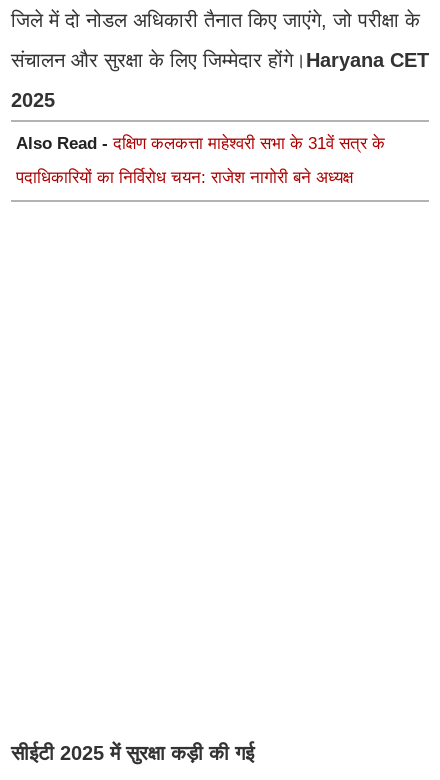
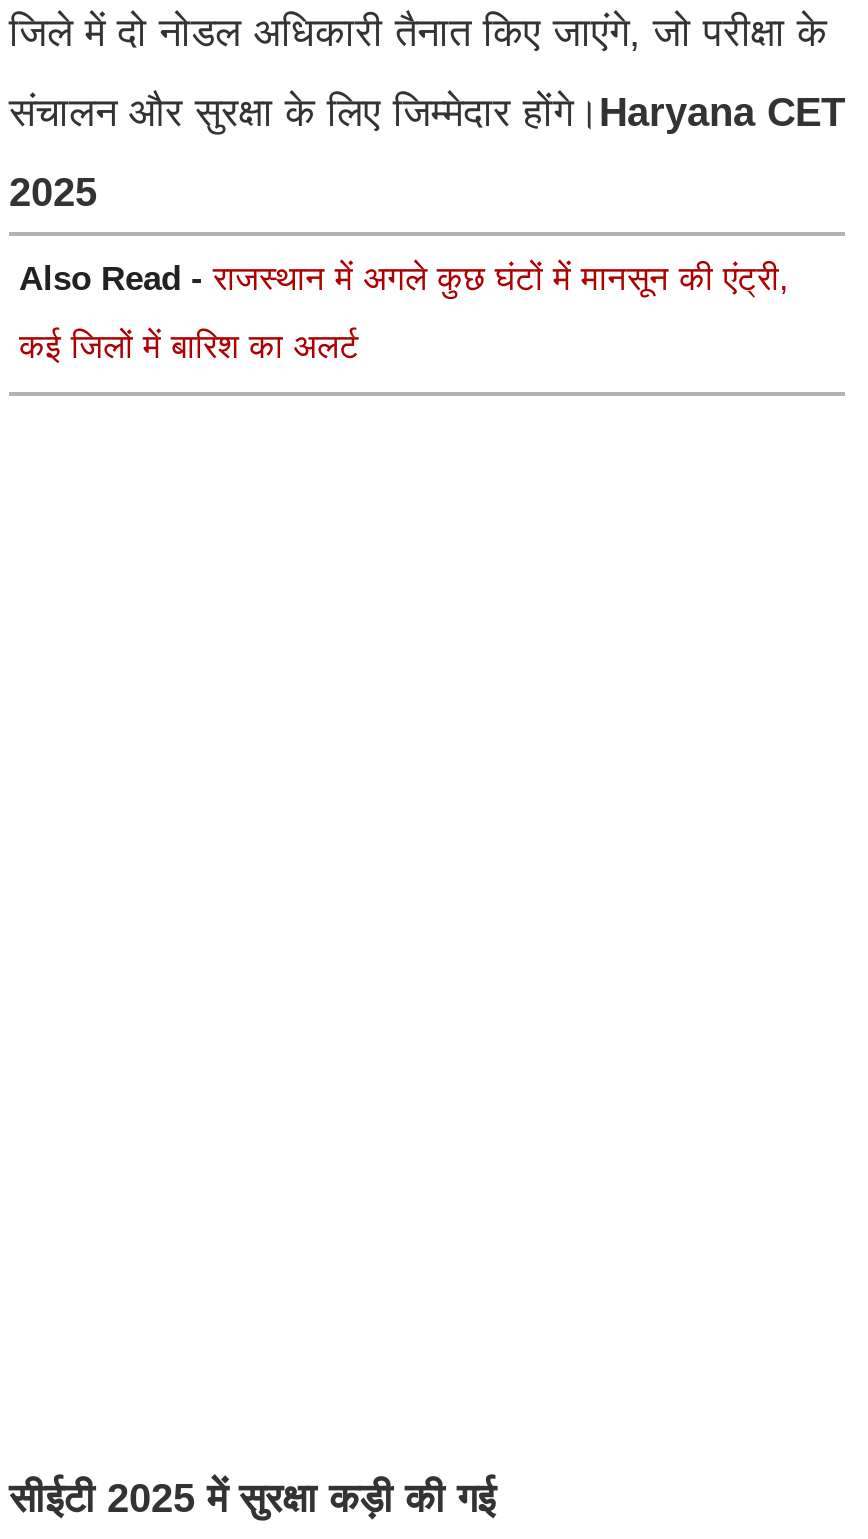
- Also Read - दक्षिण कलकत्ता माहेश्वरी सभा के 31वें सत्र के
+ Also Read - राजस्थान में अगले कुछ घंटों में मानसून की एंट्री,

- पदाधिकारियों का निर्विरोध चयन: राजेश नागोरी बने अध्यक्ष
+ कई जिलों में बारिश का अलर्ट
